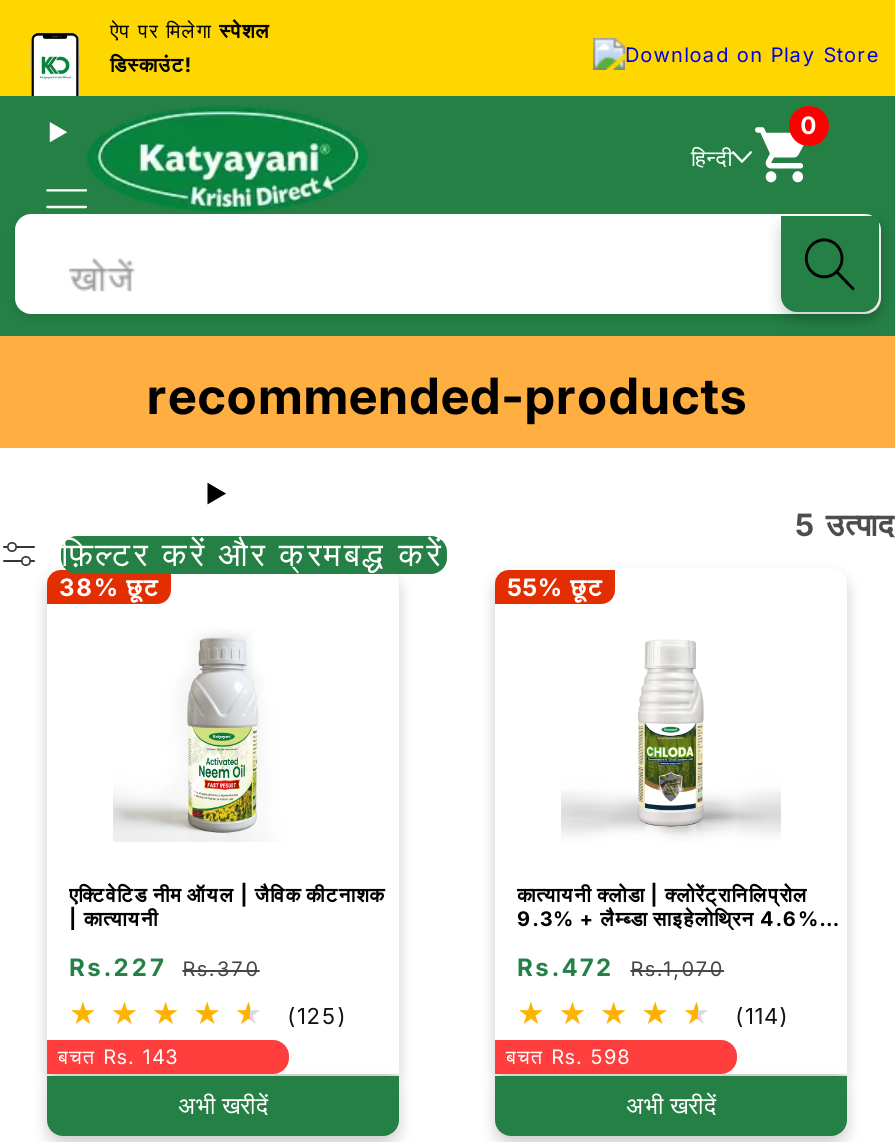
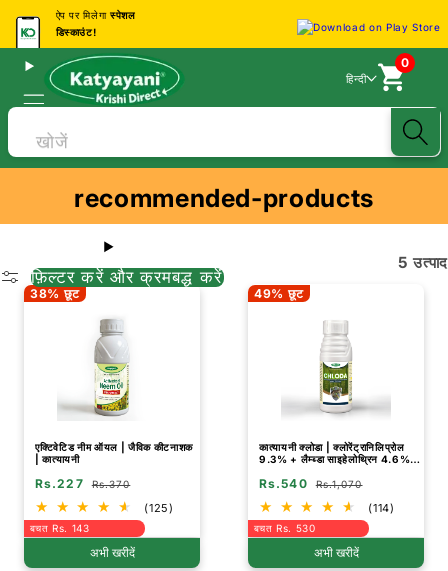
- 55% छूट
+ 49% छूट

- Rs.472
+ Rs.540

- बचत Rs. 598
+ बचत Rs. 530
